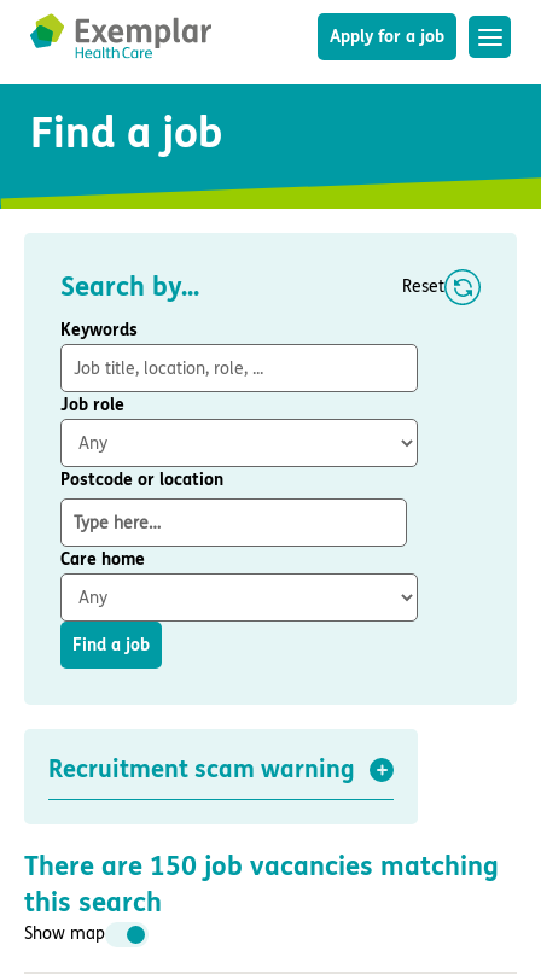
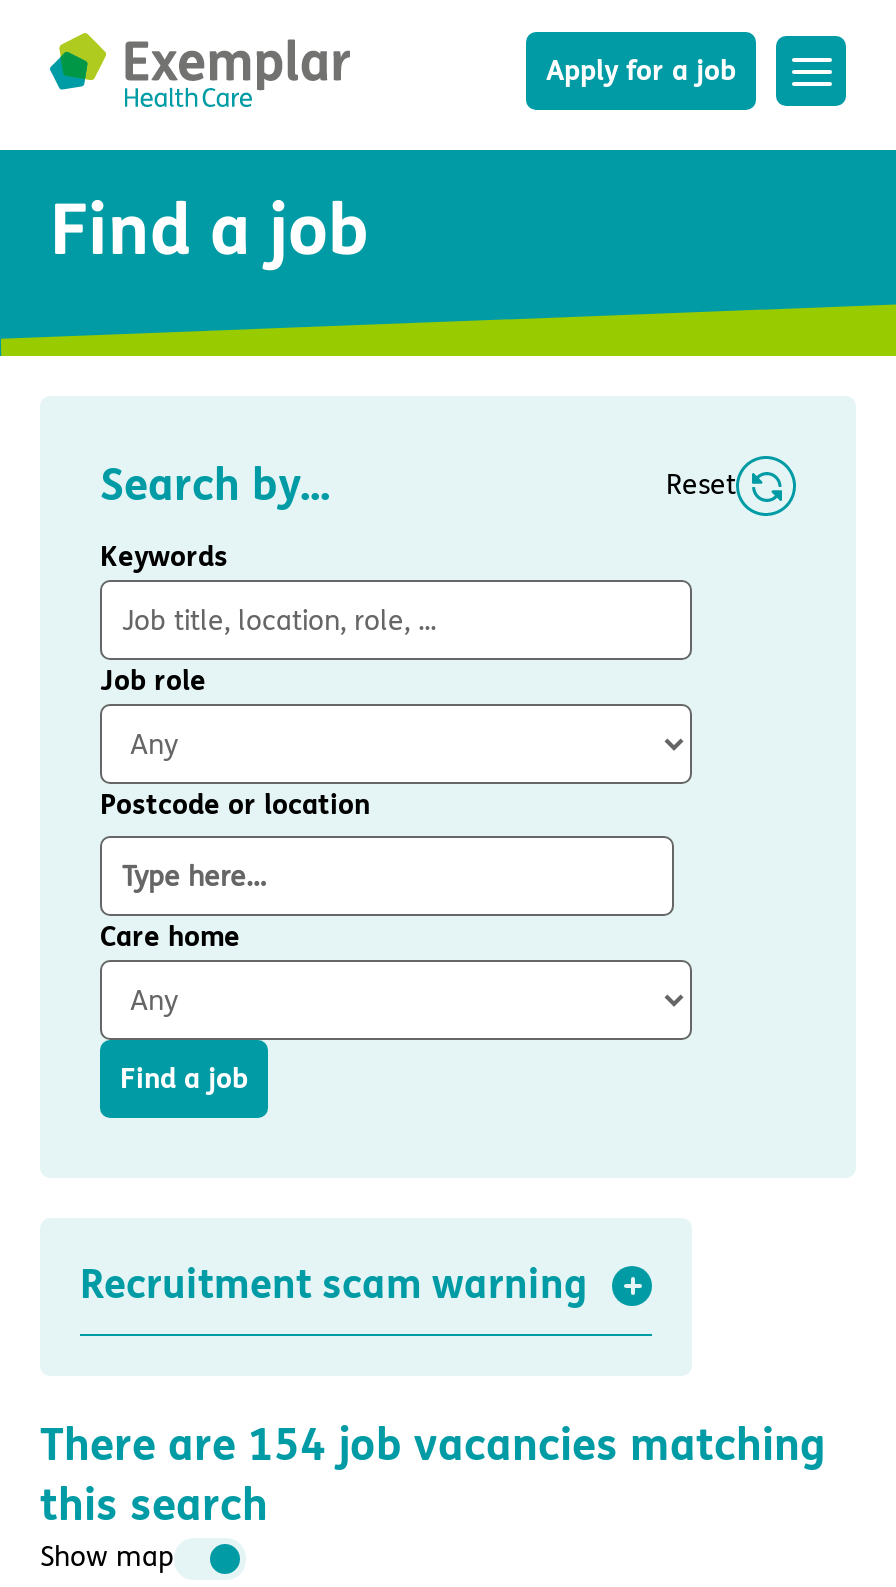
- There are 150 job vacancies matching
+ There are 154 job vacancies matching
